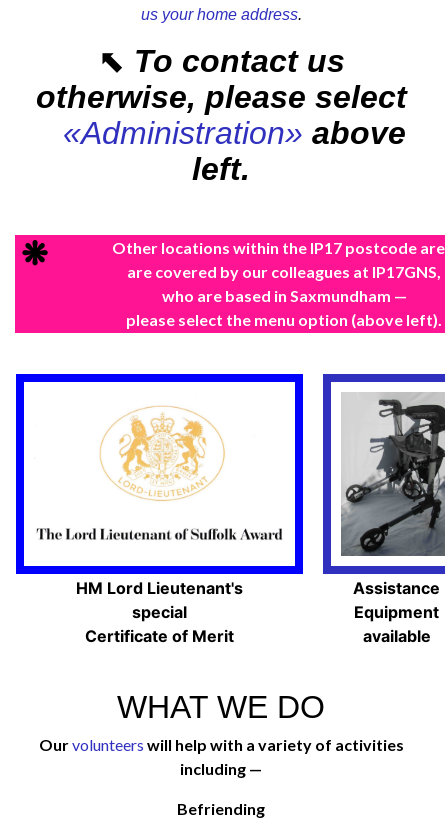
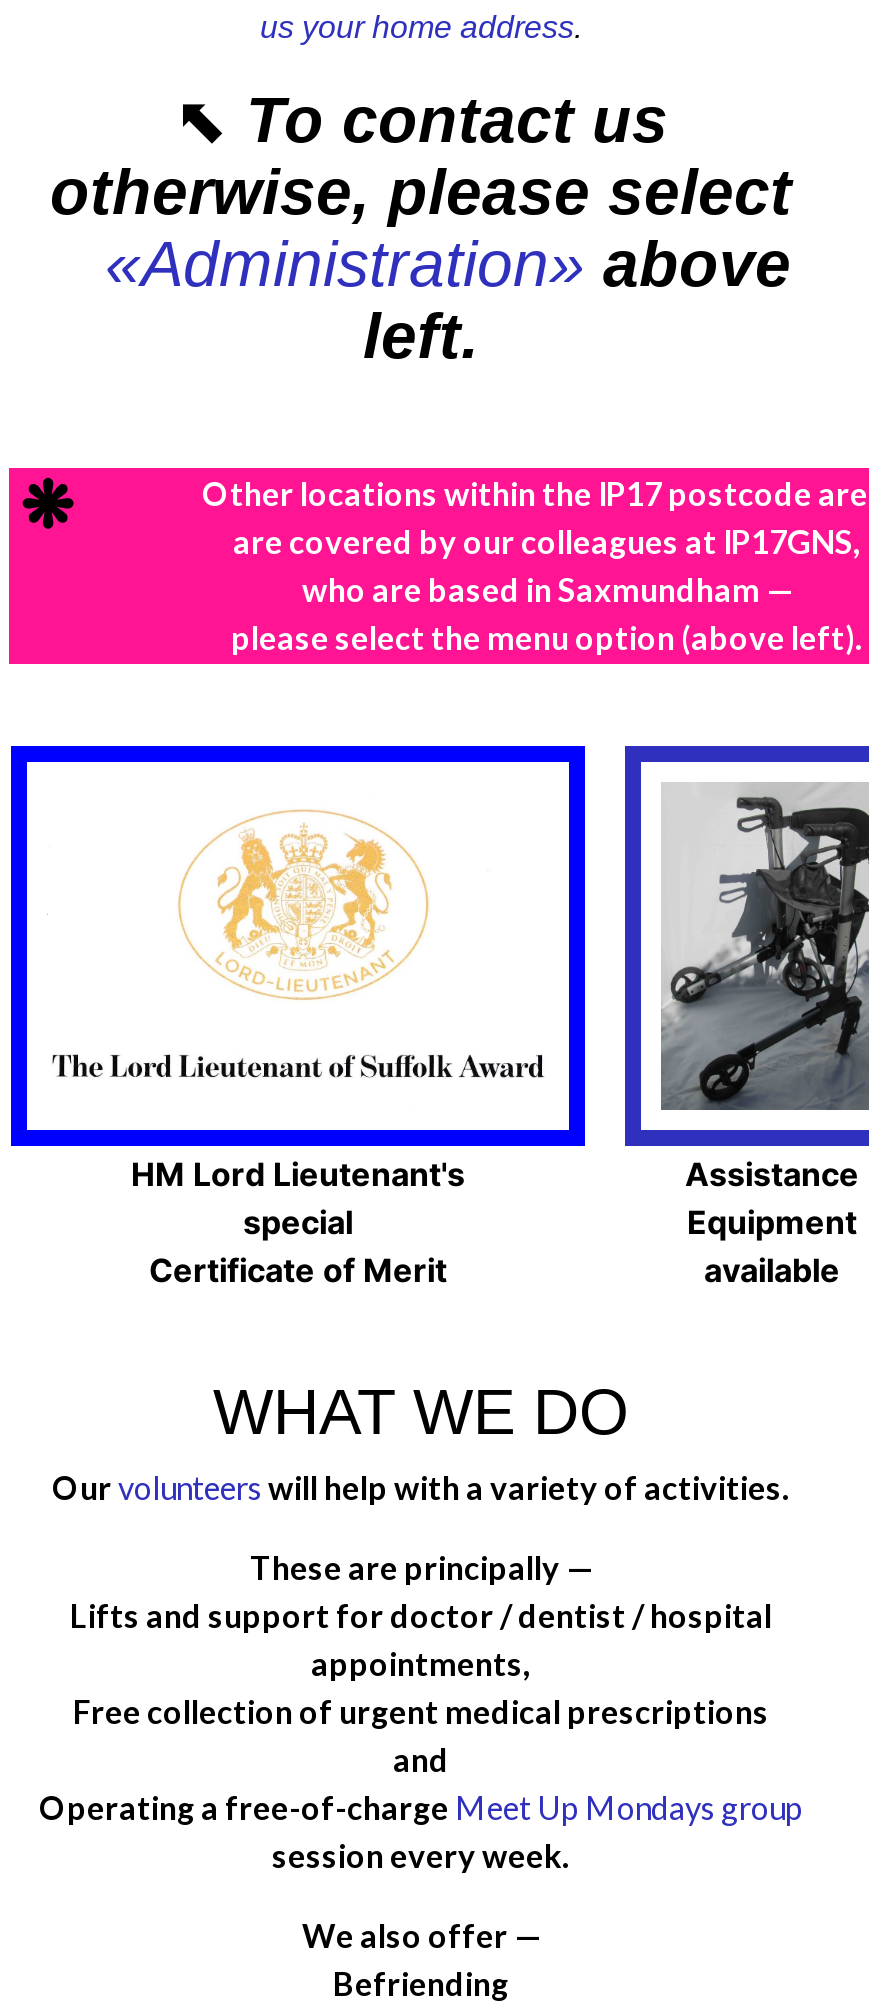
- Our volunteers will help with a variety of activities
- including —
+ Our volunteers will help with a variety of activities.
+ These are principally —
+ Lifts and support for doctor / dentist / hospital
+ appointments,
+ Free collection of urgent medical prescriptions
+ and
+ Operating a free-of-charge Meet Up Mondays group
+ session every week.
+ We also offer —
